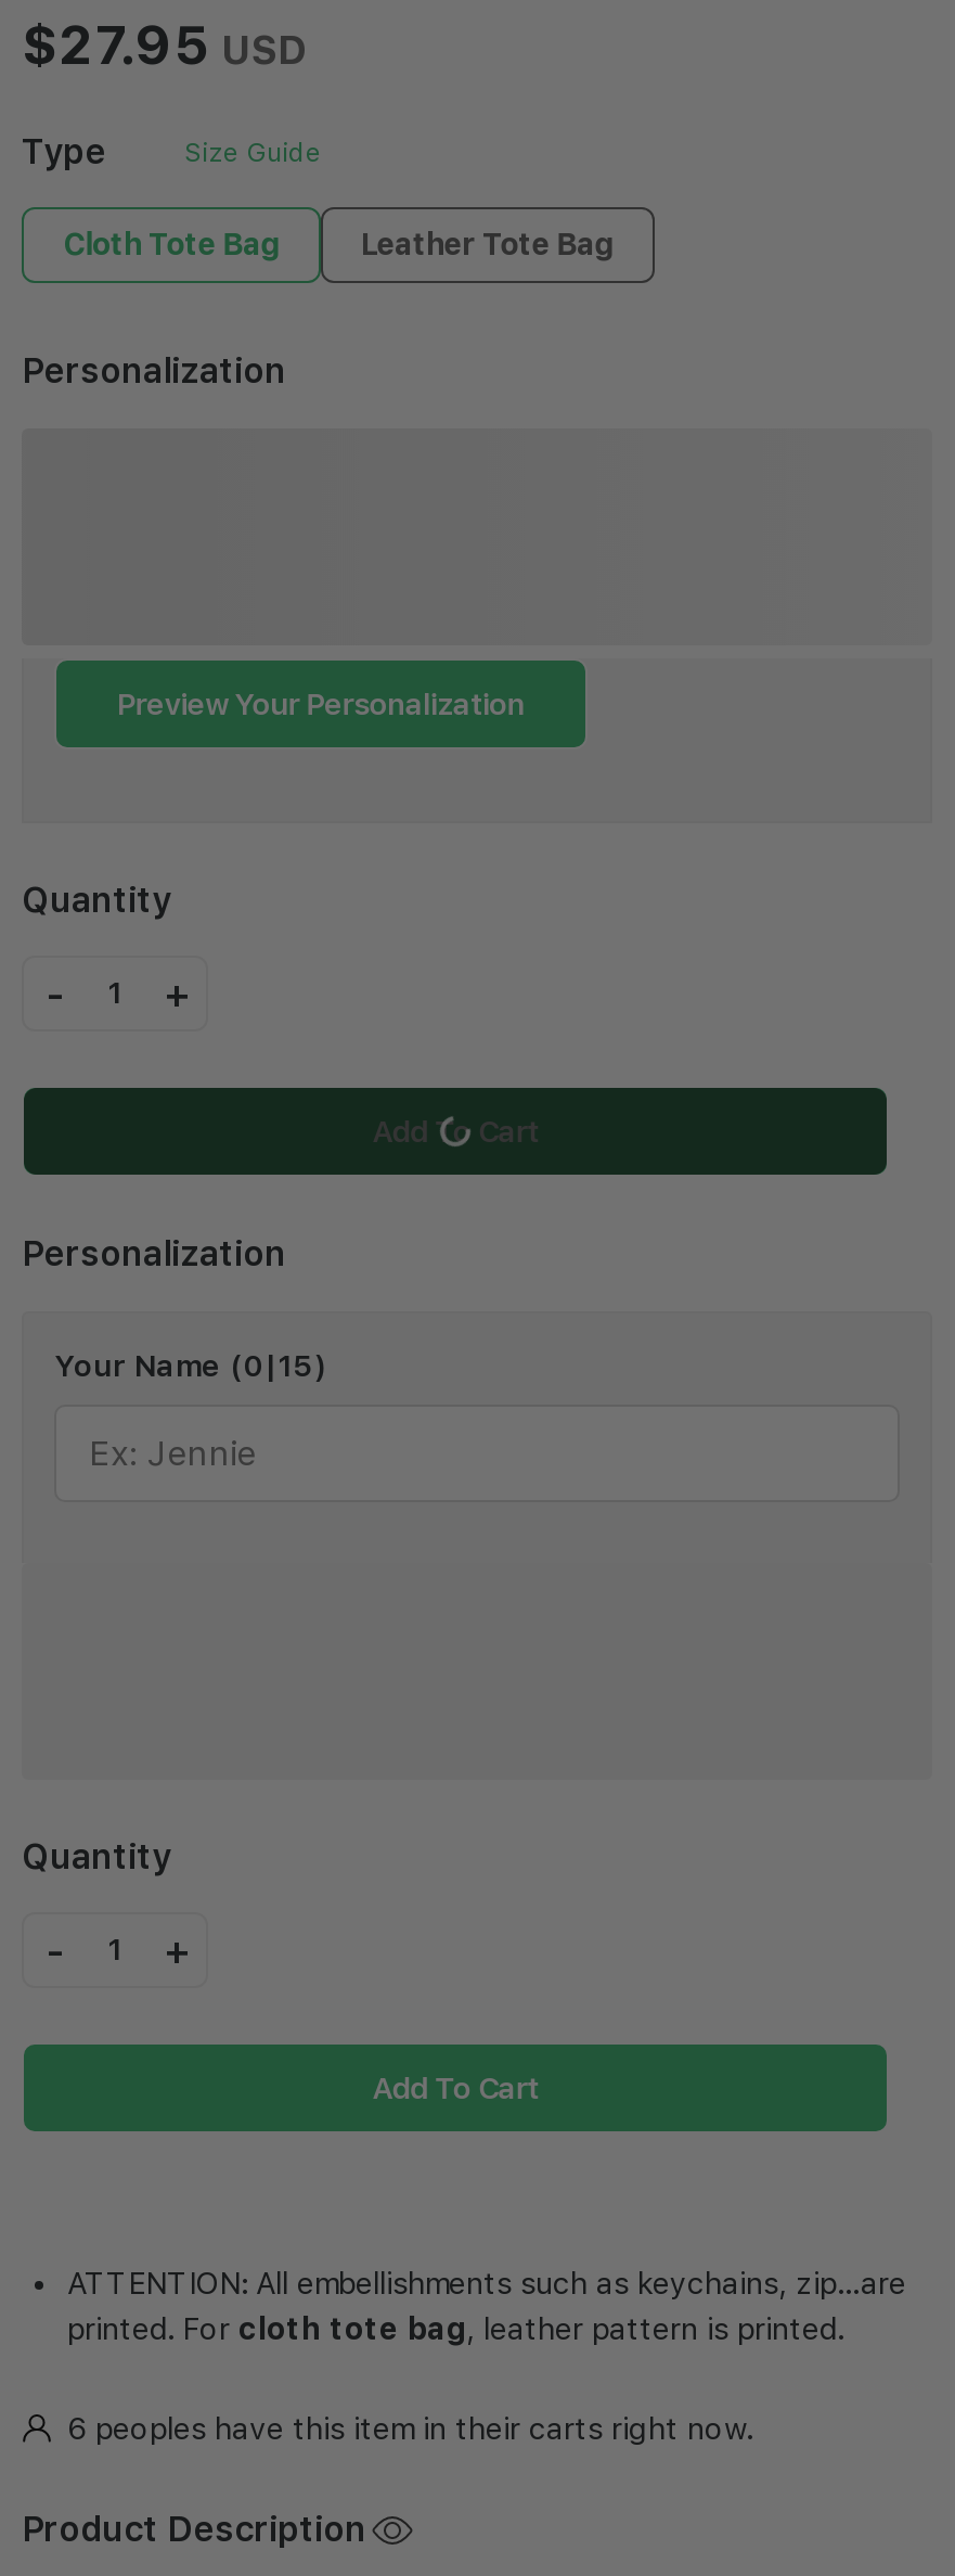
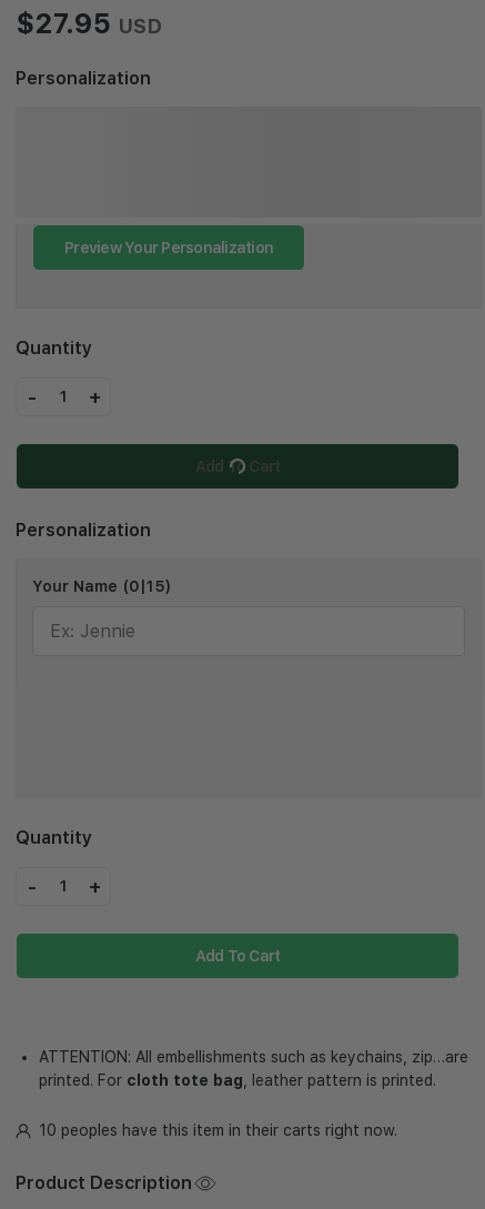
- Type
- Size Guide
- Cloth Tote Bag
- Leather Tote Bag

- 6 peoples have this item in their carts right now.
+ 10 peoples have this item in their carts right now.
